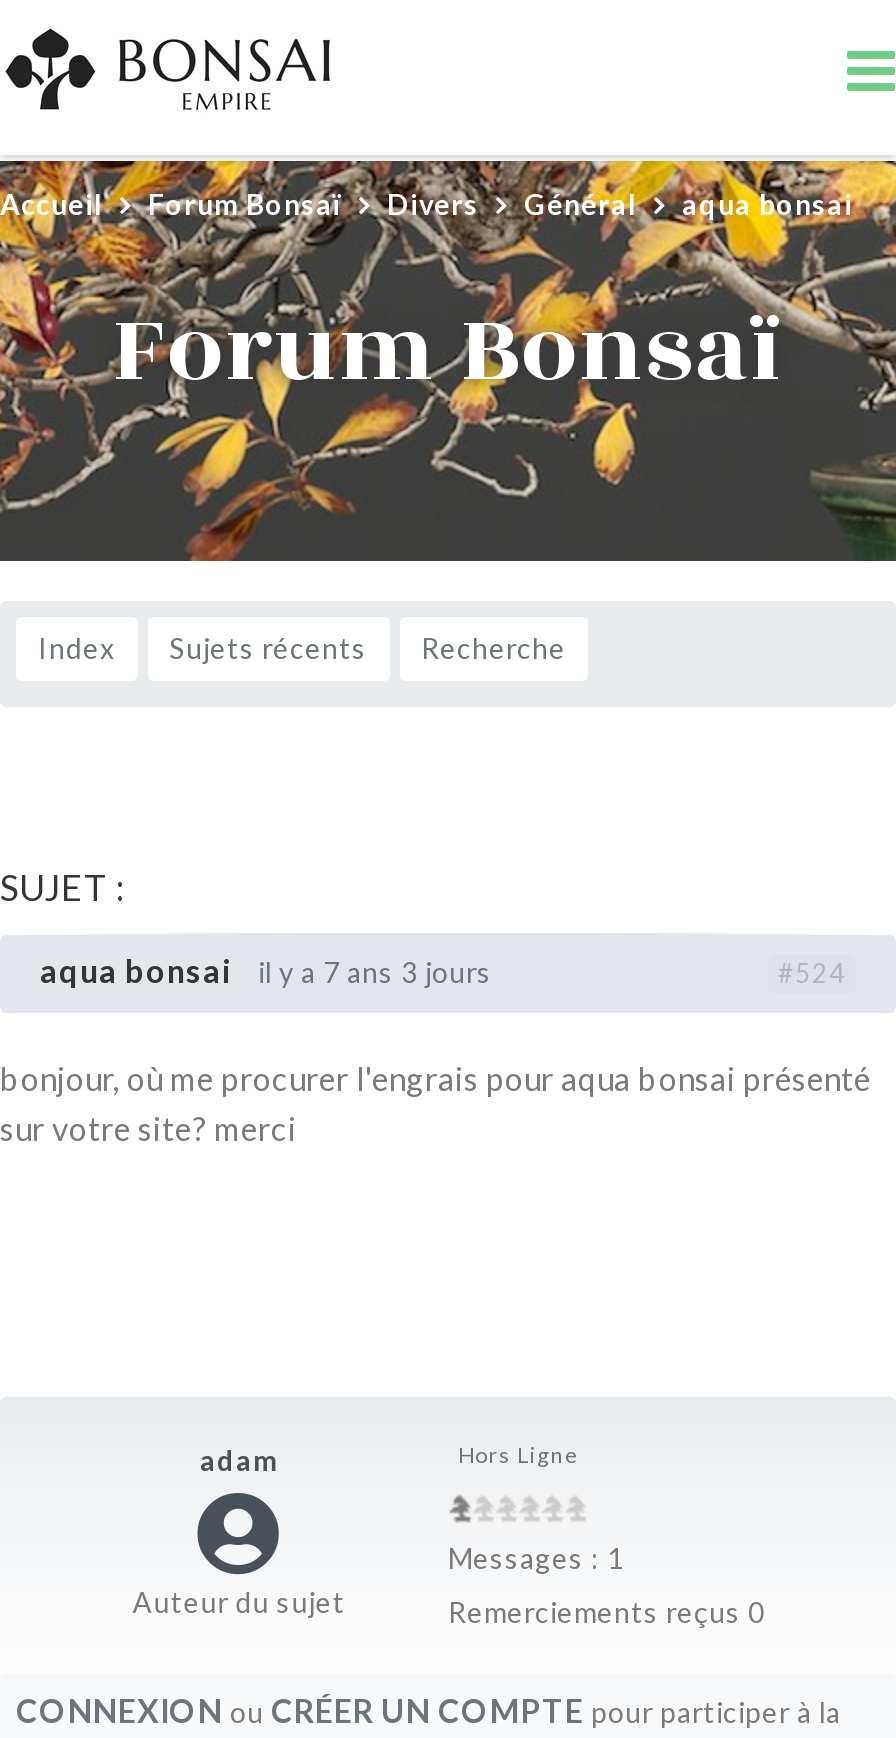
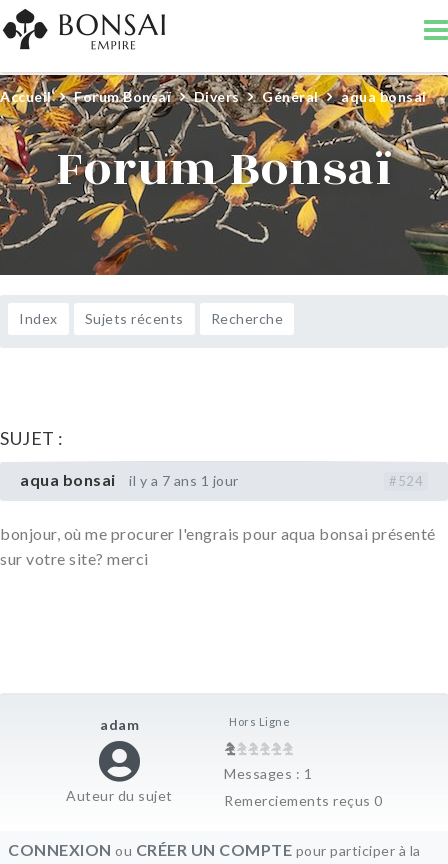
- aqua bonsai il y a 7 ans 3 jours
+ aqua bonsai il y a 7 ans 1 jour
